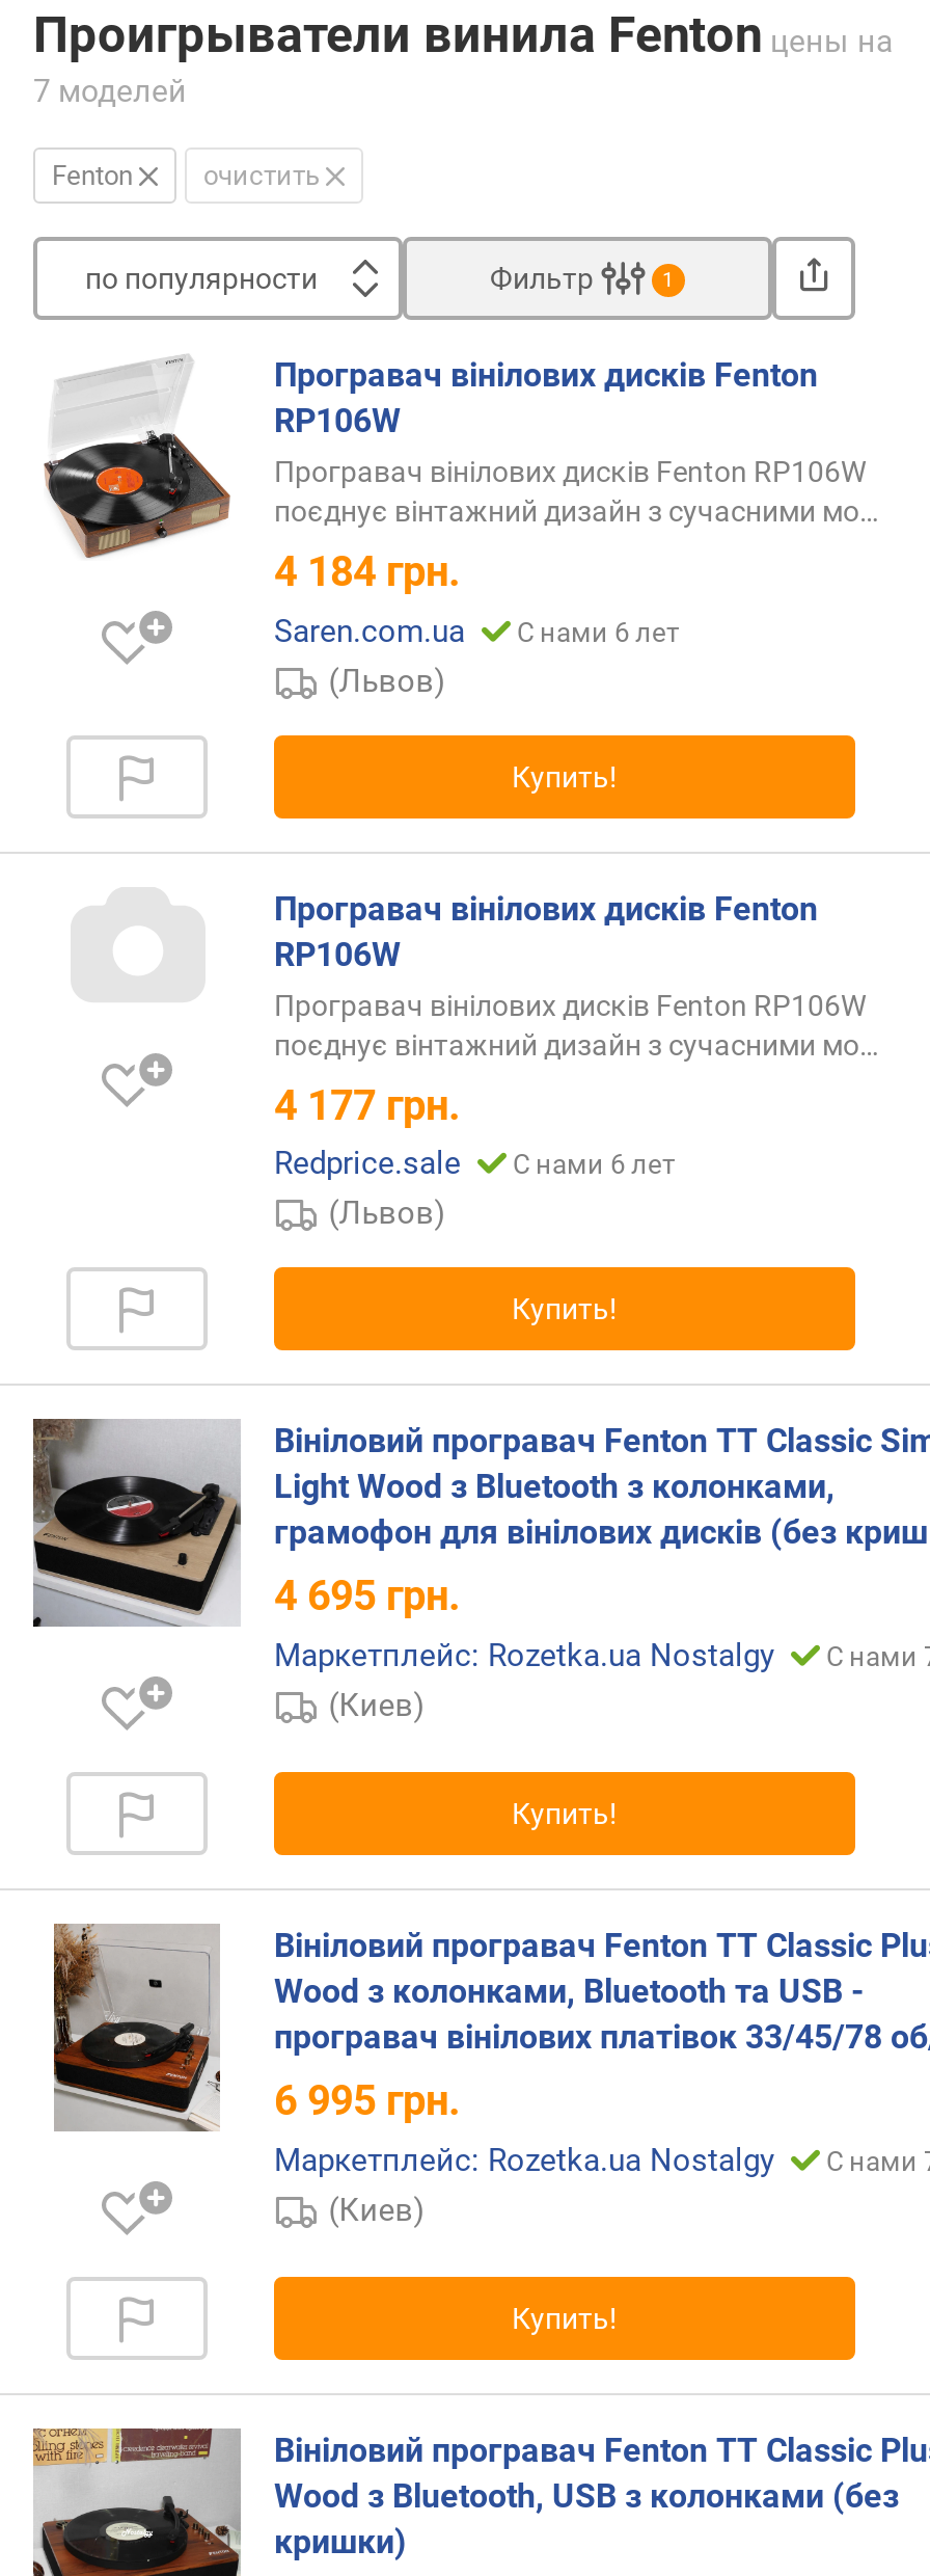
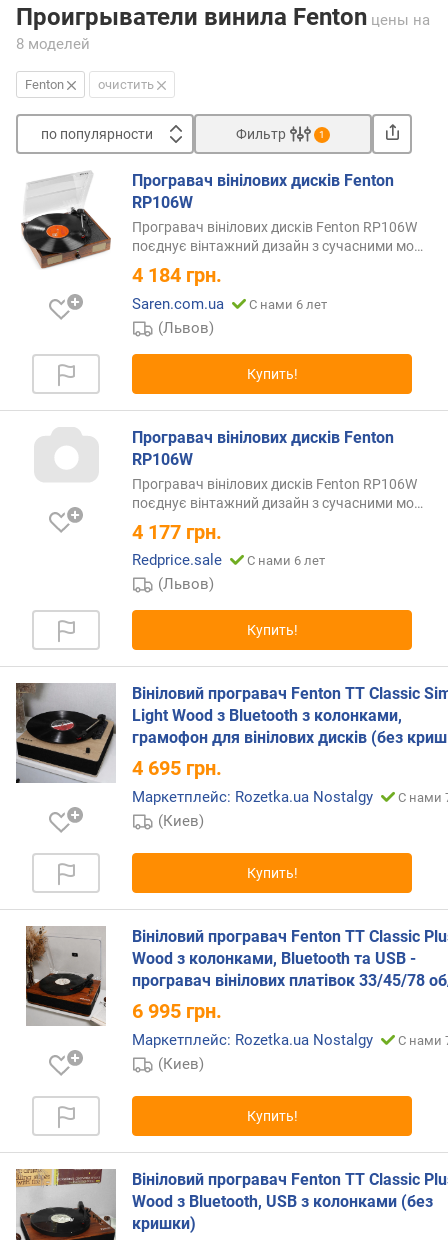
- 7 моделей
+ 8 моделей
